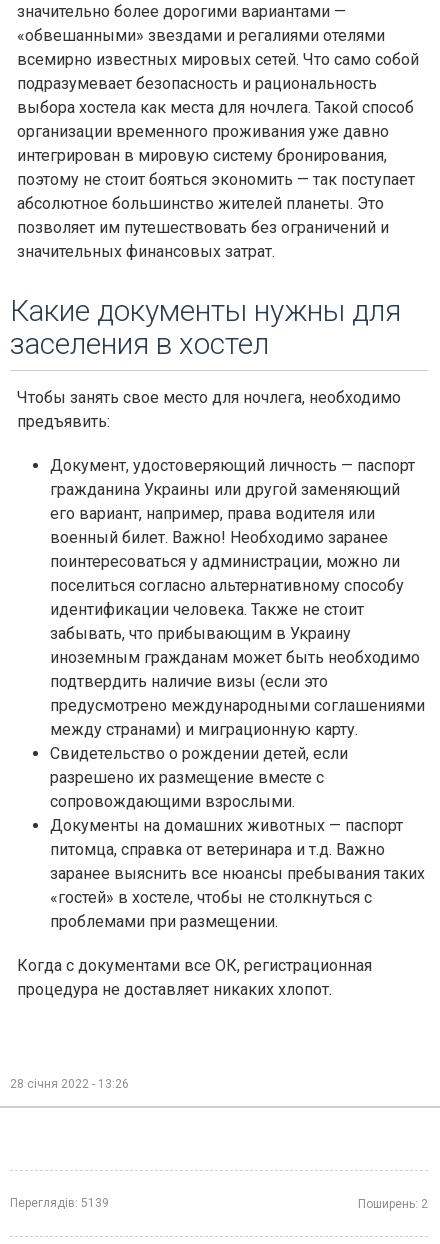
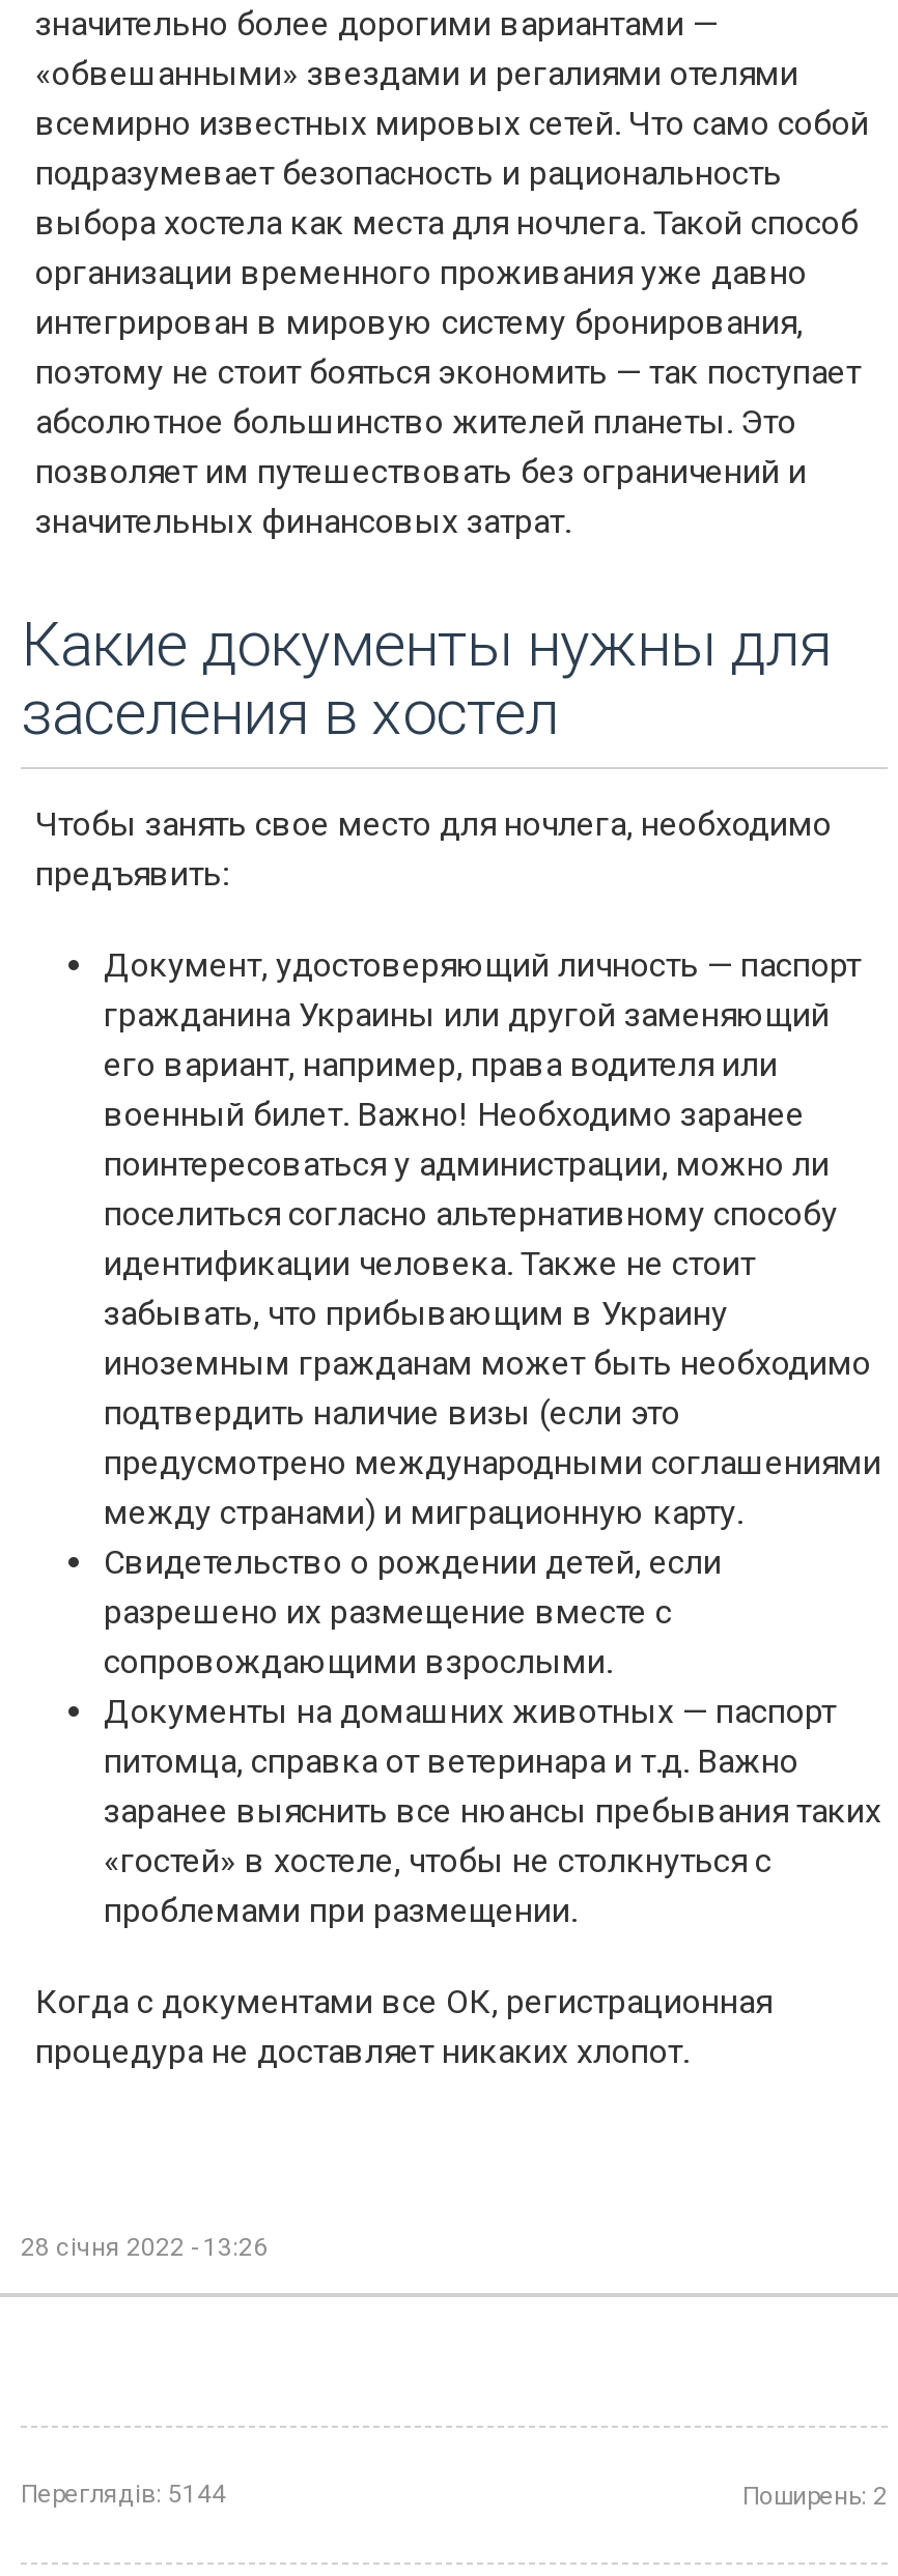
- Переглядів: 5139
+ Переглядів: 5144
